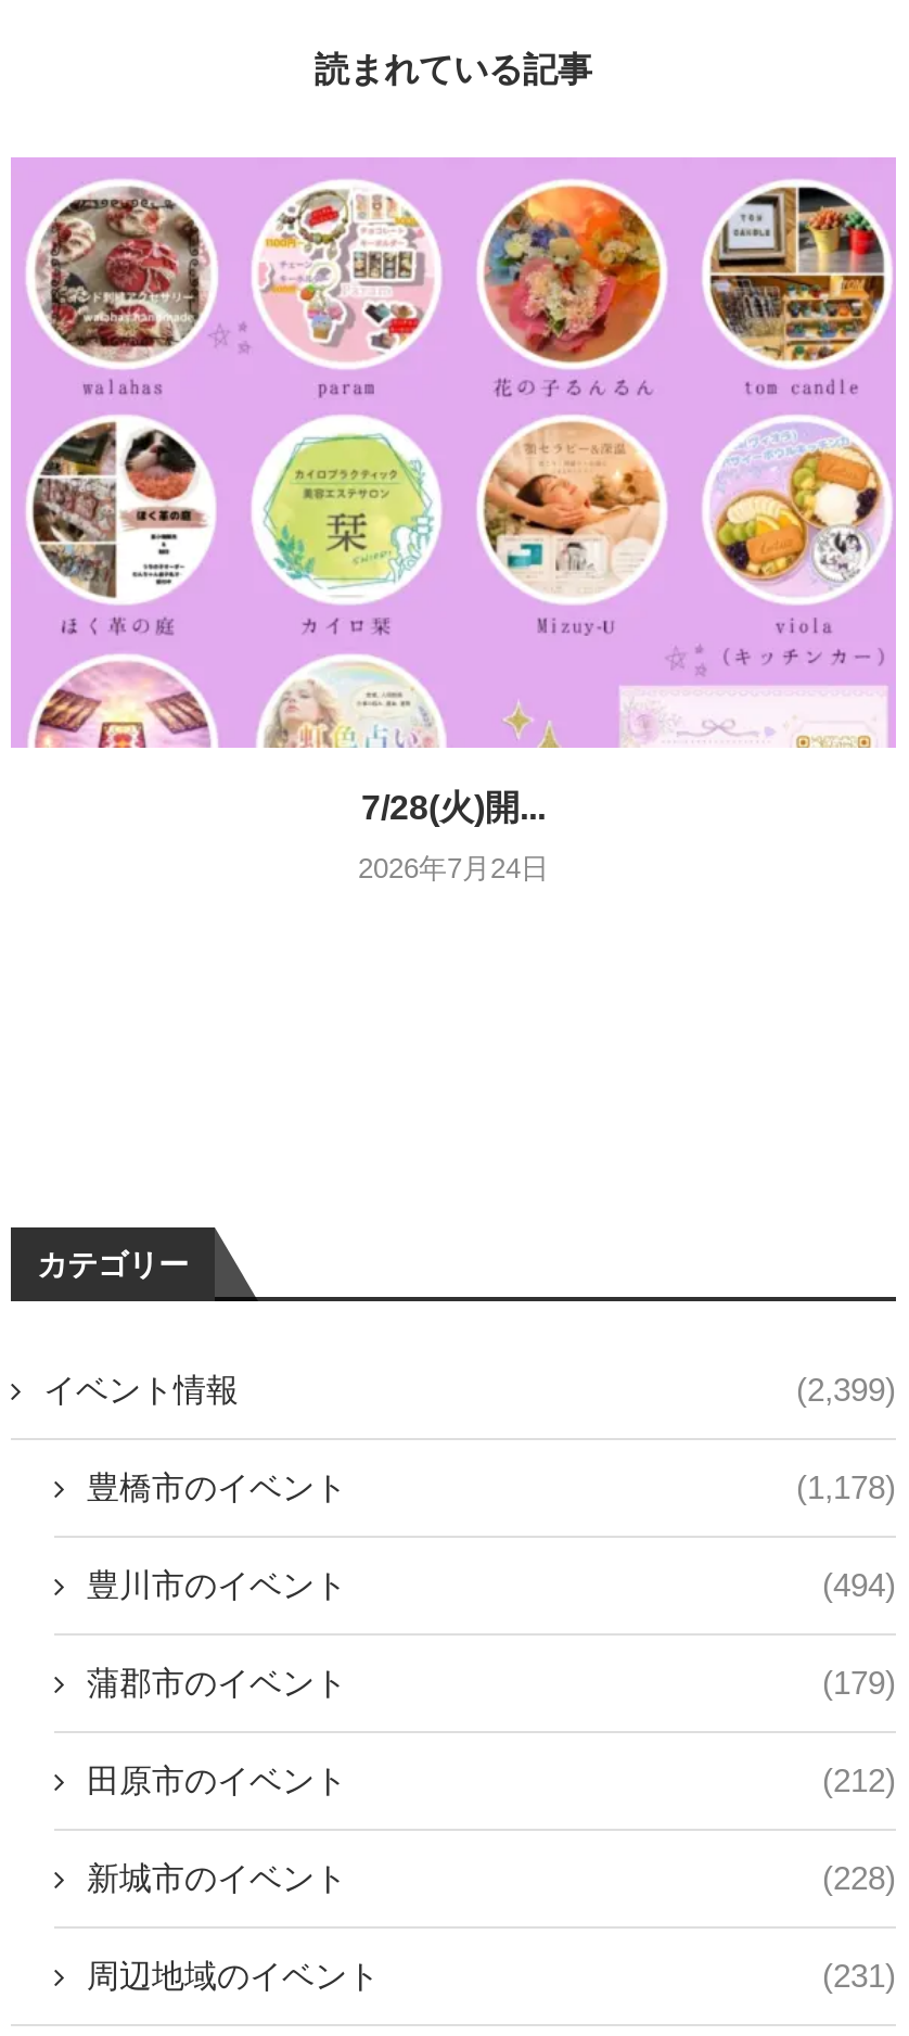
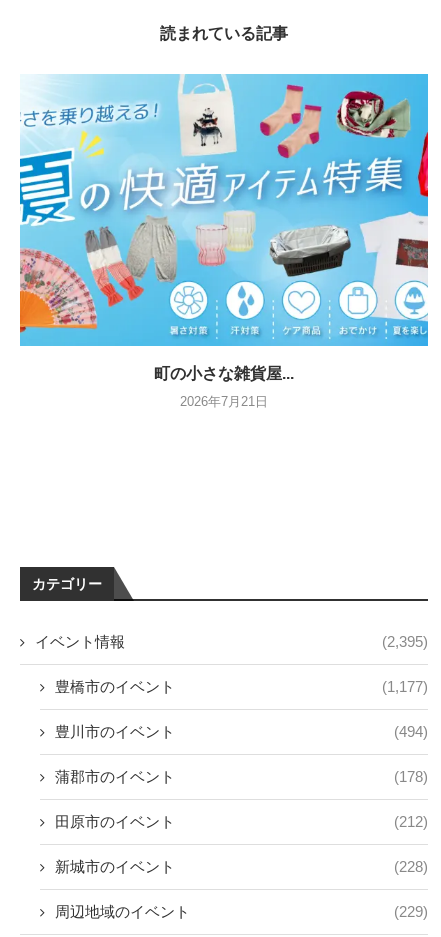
- [image]
- 7/28(火)開...
+ [image]
+ 町の小さな雑貨屋...

- 2026年7月24日
+ 2026年7月21日

- (2,399)
+ (2,395)

- (1,178)
+ (1,177)

- (179)
+ (178)

- (231)
+ (229)
